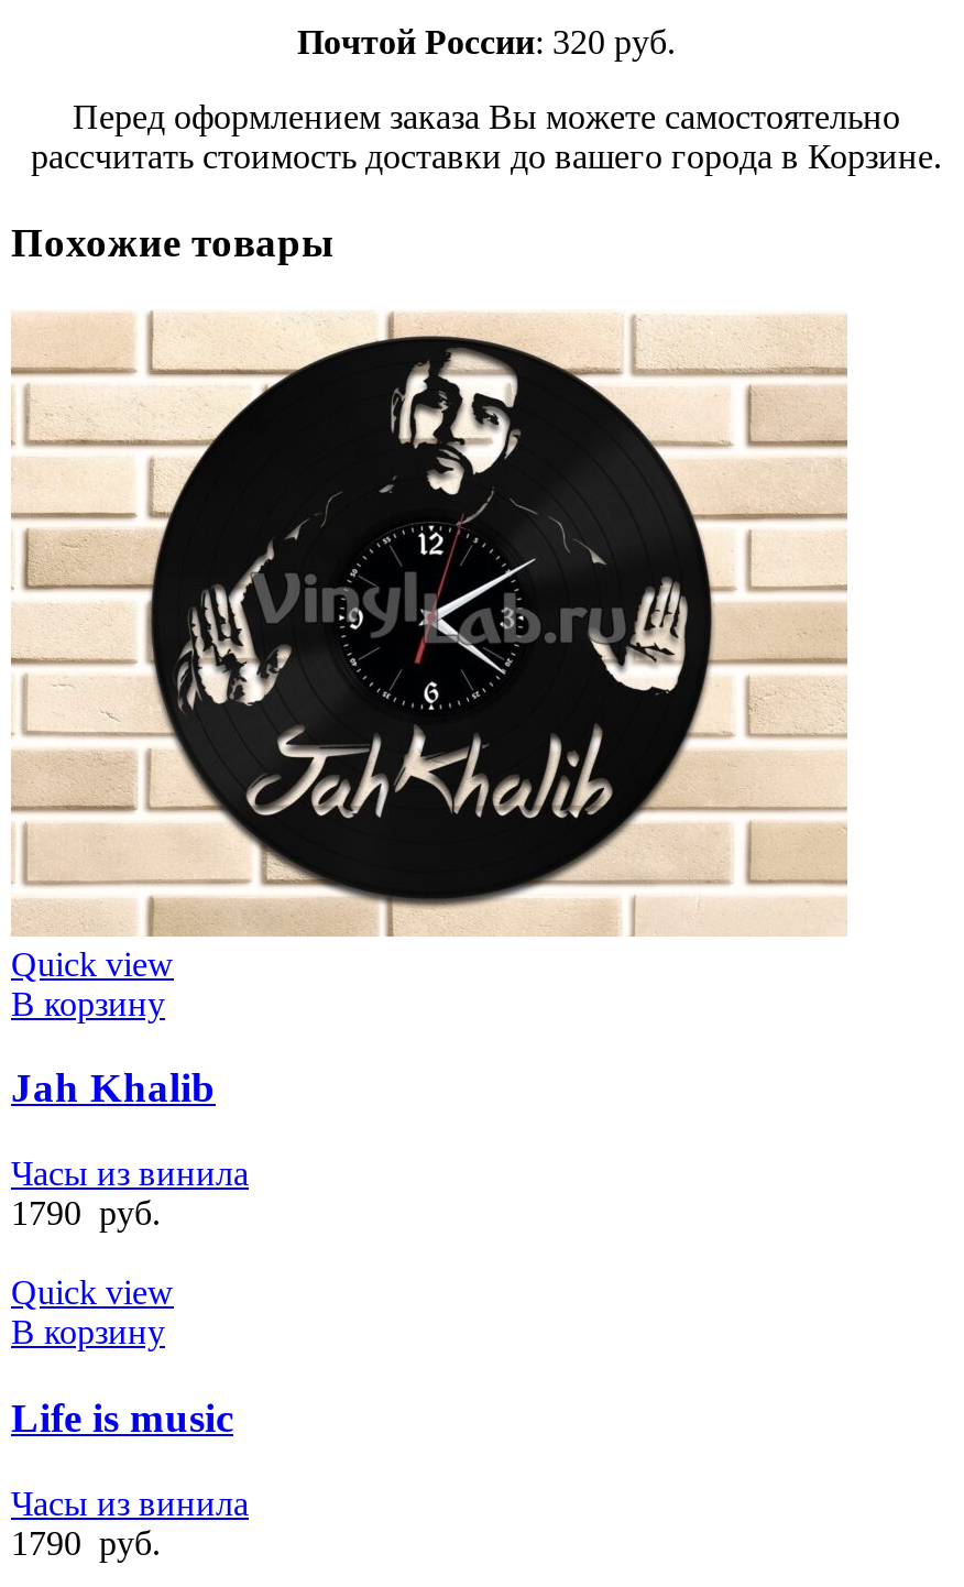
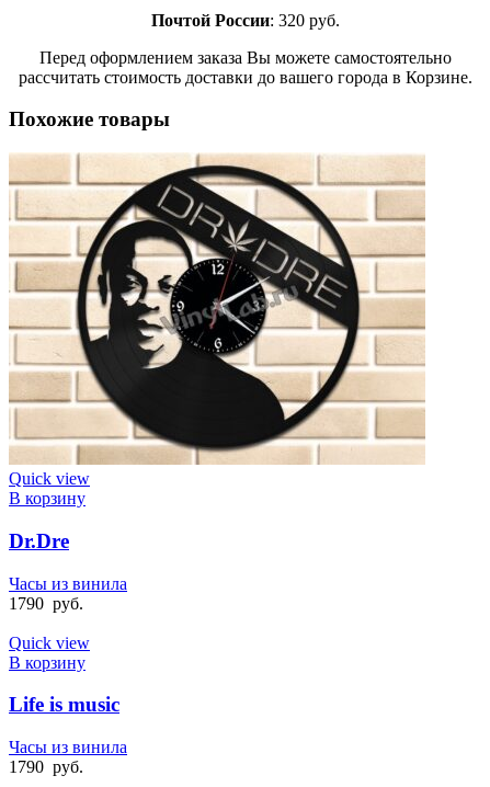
- [image]
+ [image]

- Jah Khalib
+ Dr.Dre
